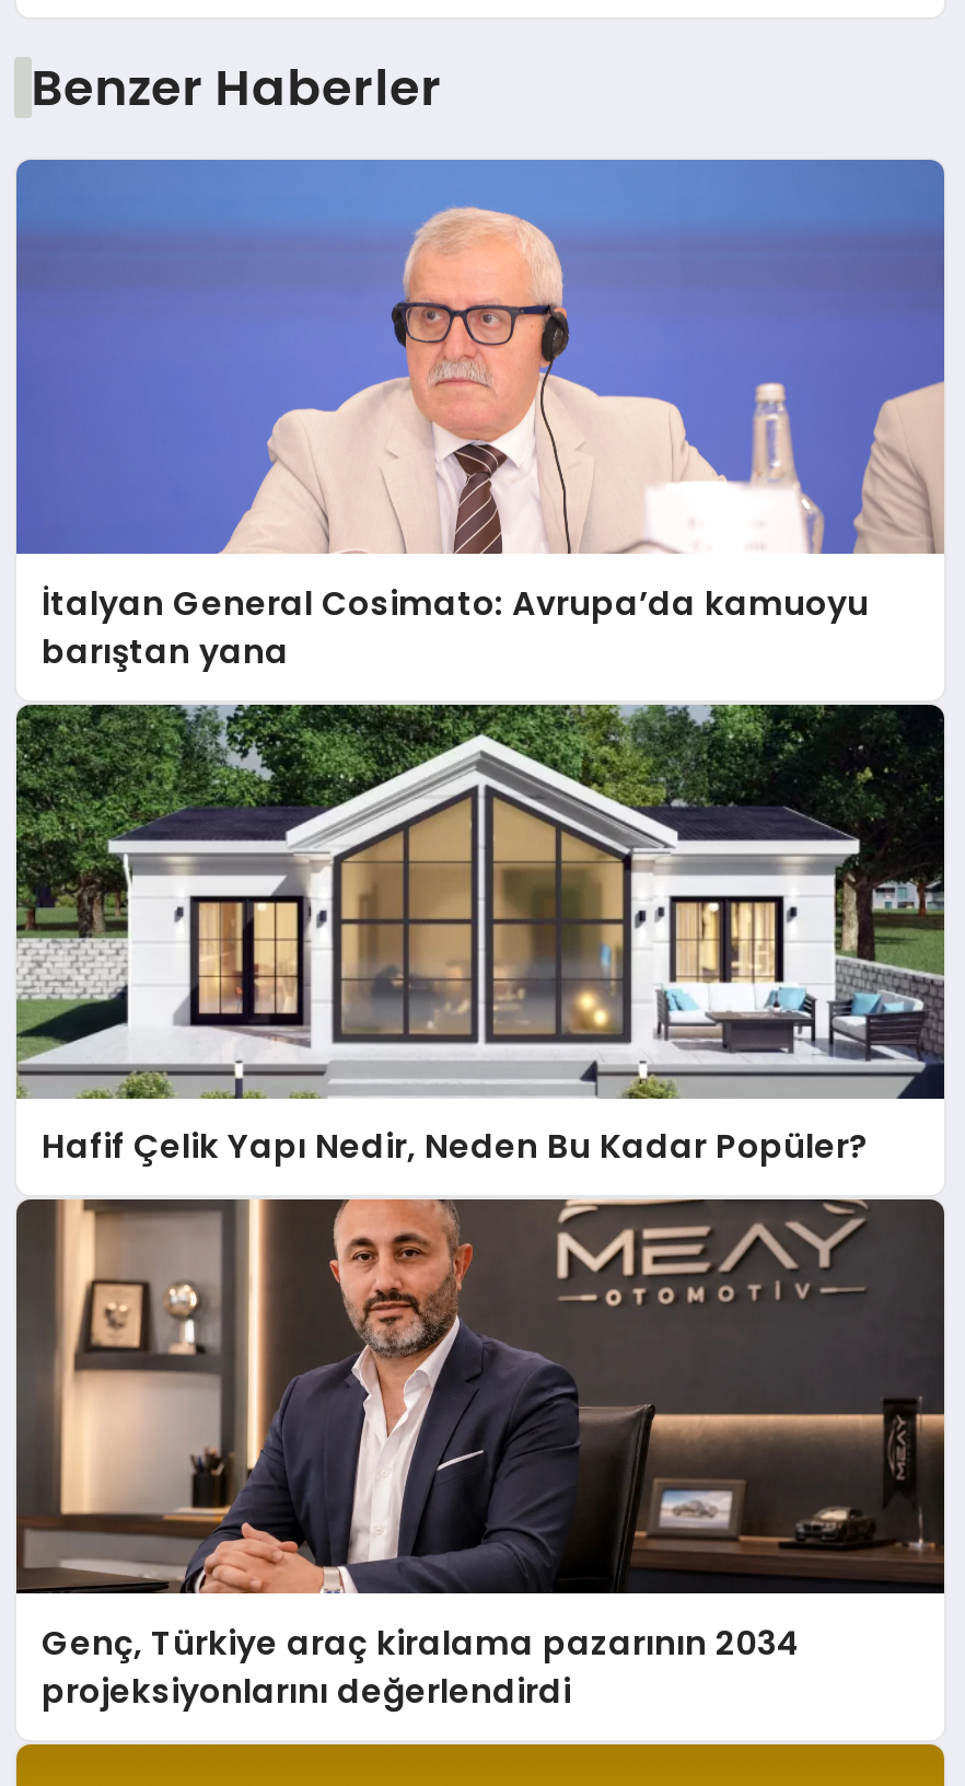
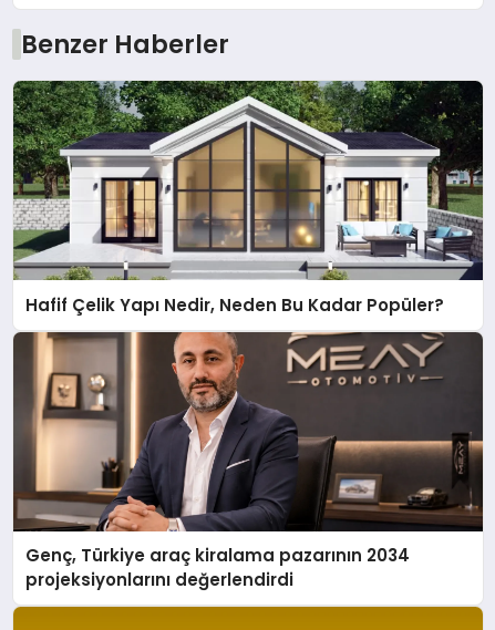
- [image]
- İtalyan General Cosimato: Avrupa’da kamuoyu
- barıştan yana
